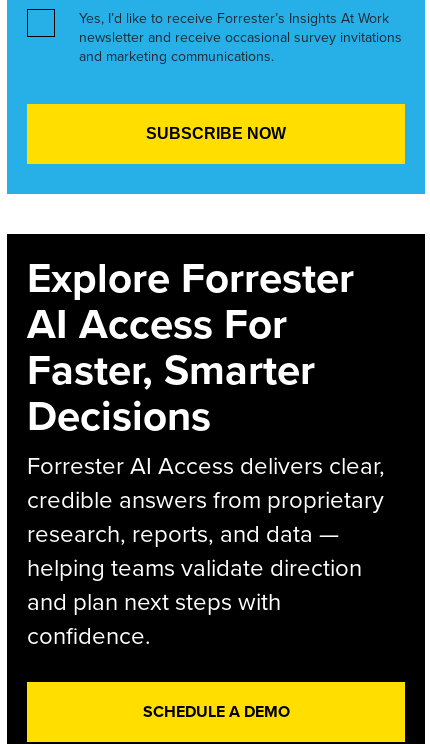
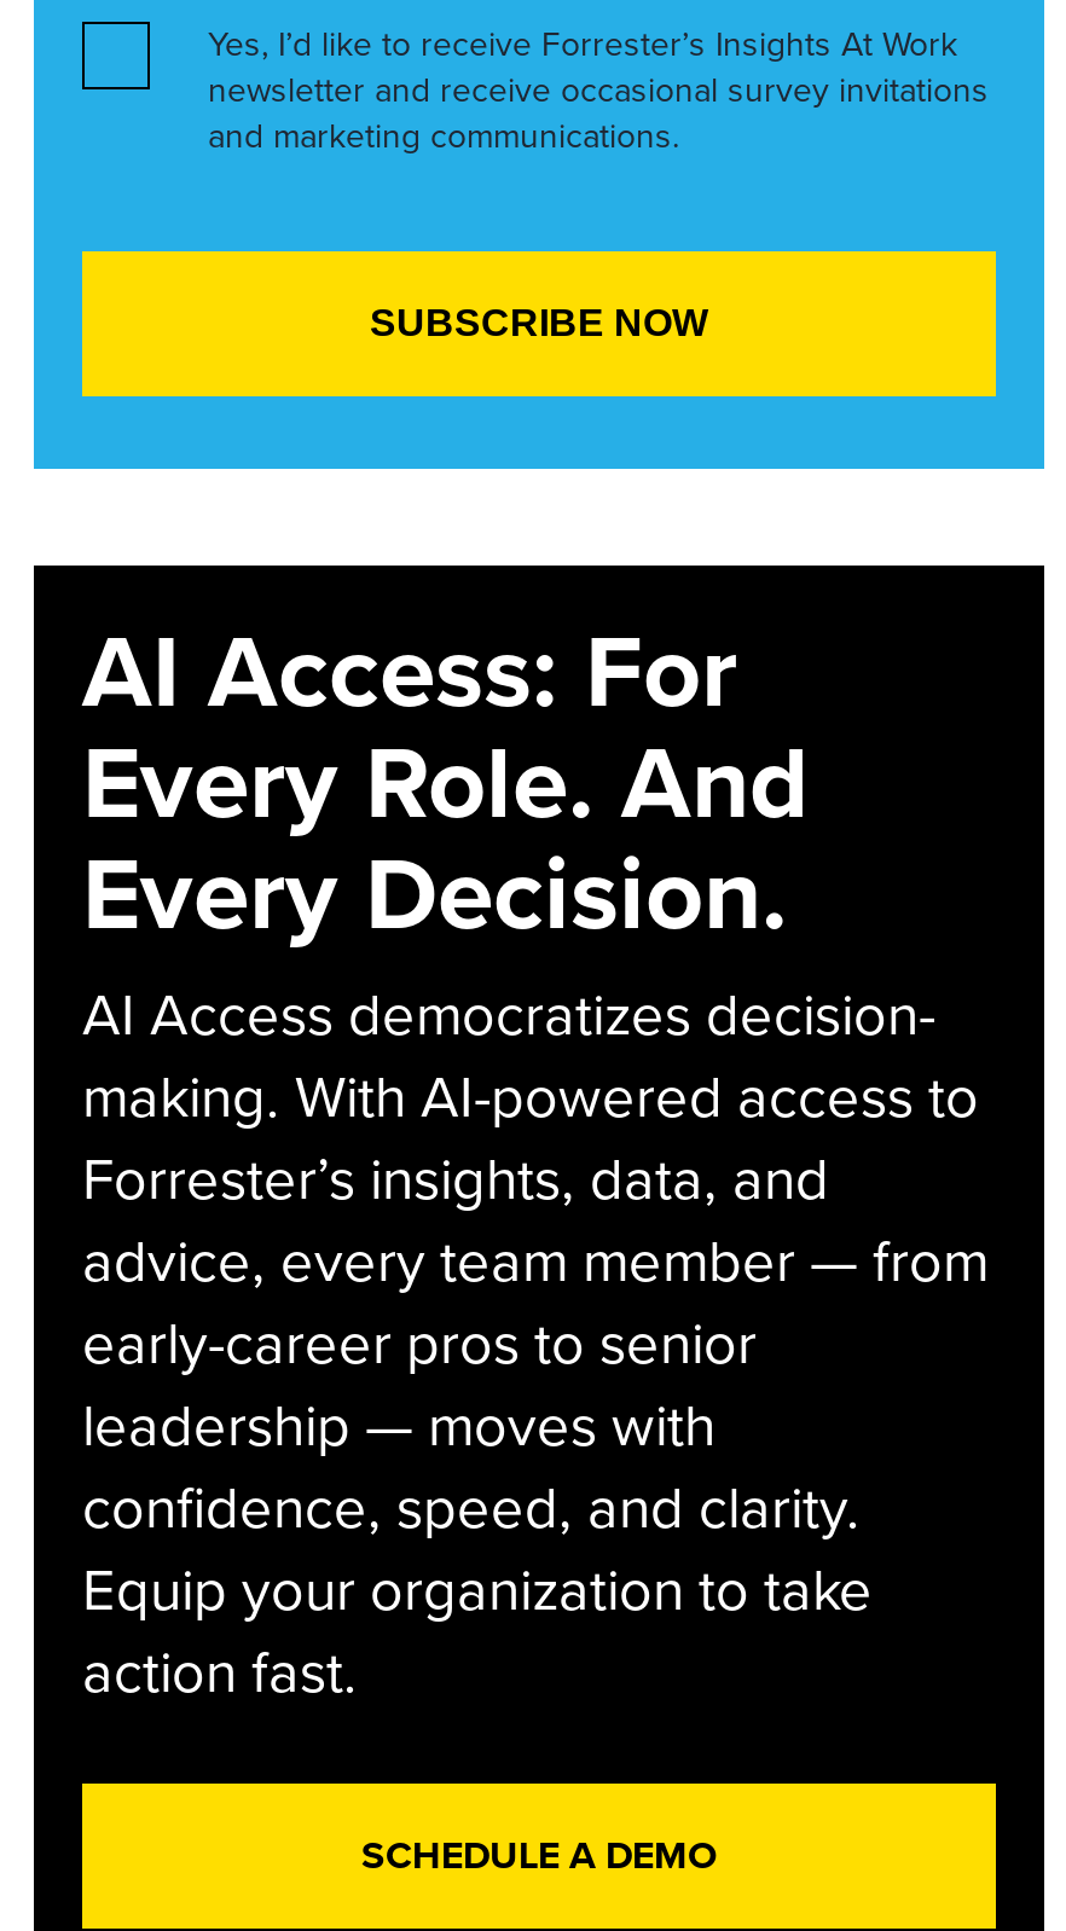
- Explore Forrester
- AI Access For
- Faster, Smarter
- Decisions
- Forrester AI Access delivers clear,
- credible answers from proprietary
- research, reports, and data —
- helping teams validate direction
- and plan next steps with
- confidence.
+ AI Access: For
+ Every Role. And
+ Every Decision.
+ AI Access democratizes decision-
+ making. With AI-powered access to
+ Forrester’s insights, data, and
+ advice, every team member — from
+ early-career pros to senior
+ leadership — moves with
+ confidence, speed, and clarity.
+ Equip your organization to take
+ action fast.
